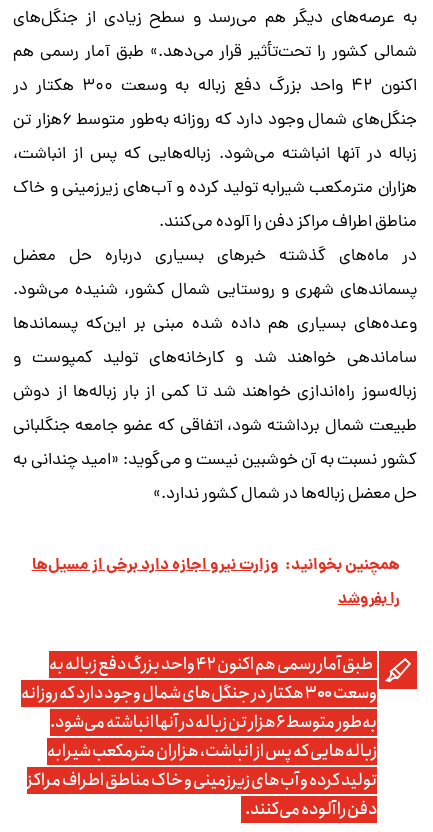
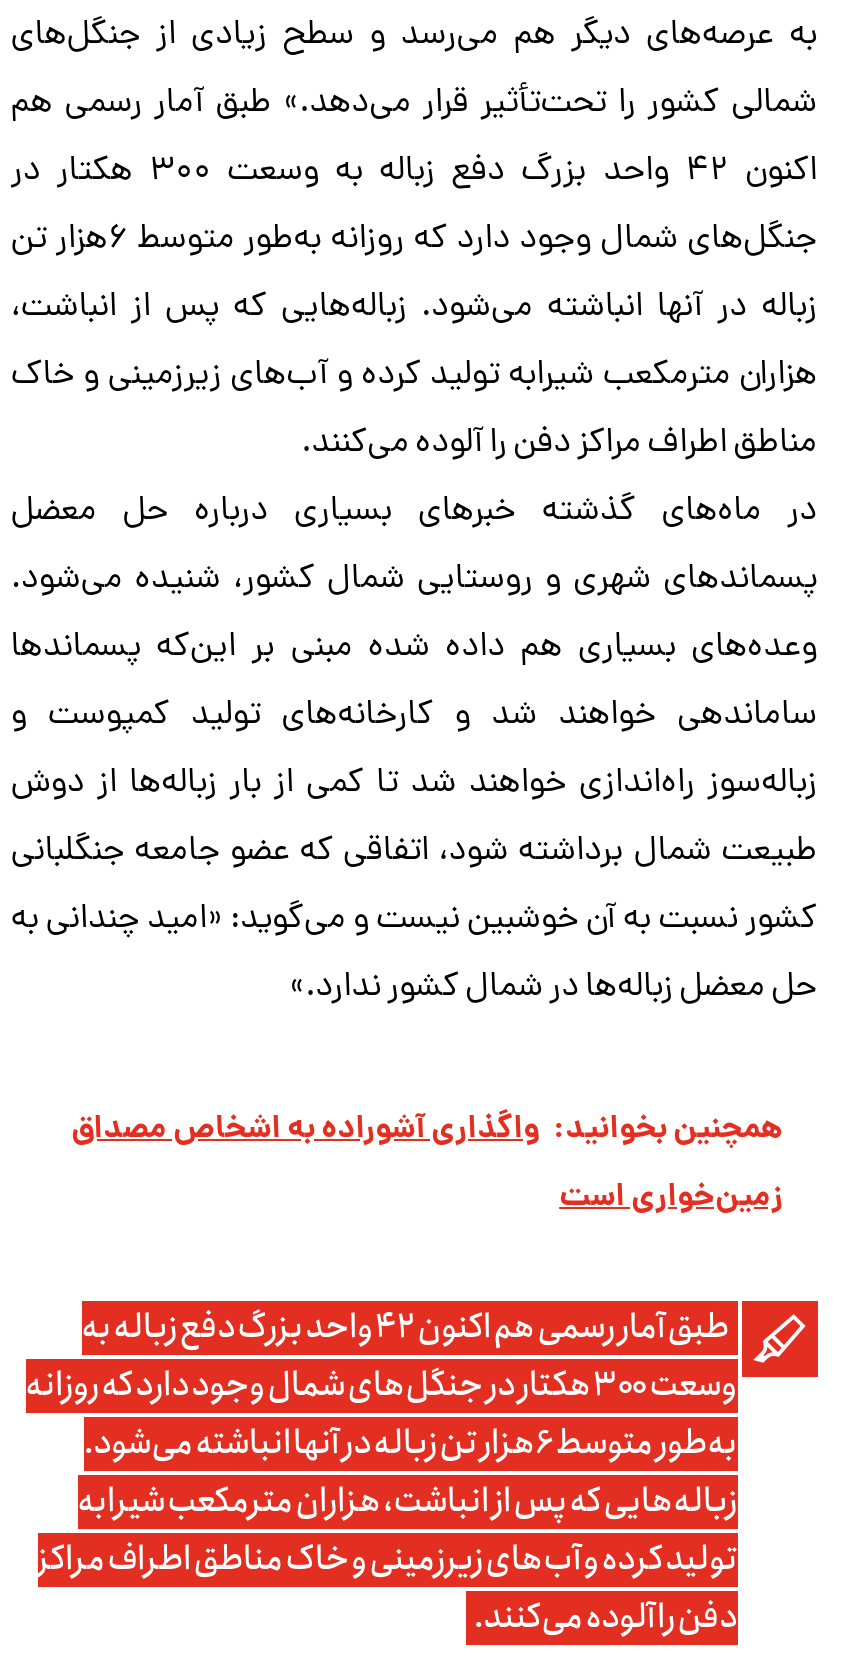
- همچنین بخوانید: وزارت نیرو اجازه دارد برخی از مسیل‌ها
- را بفروشد
+ همچنین بخوانید: واگذاری آشوراده به اشخاص مصداق
+ زمین‌خواری است
